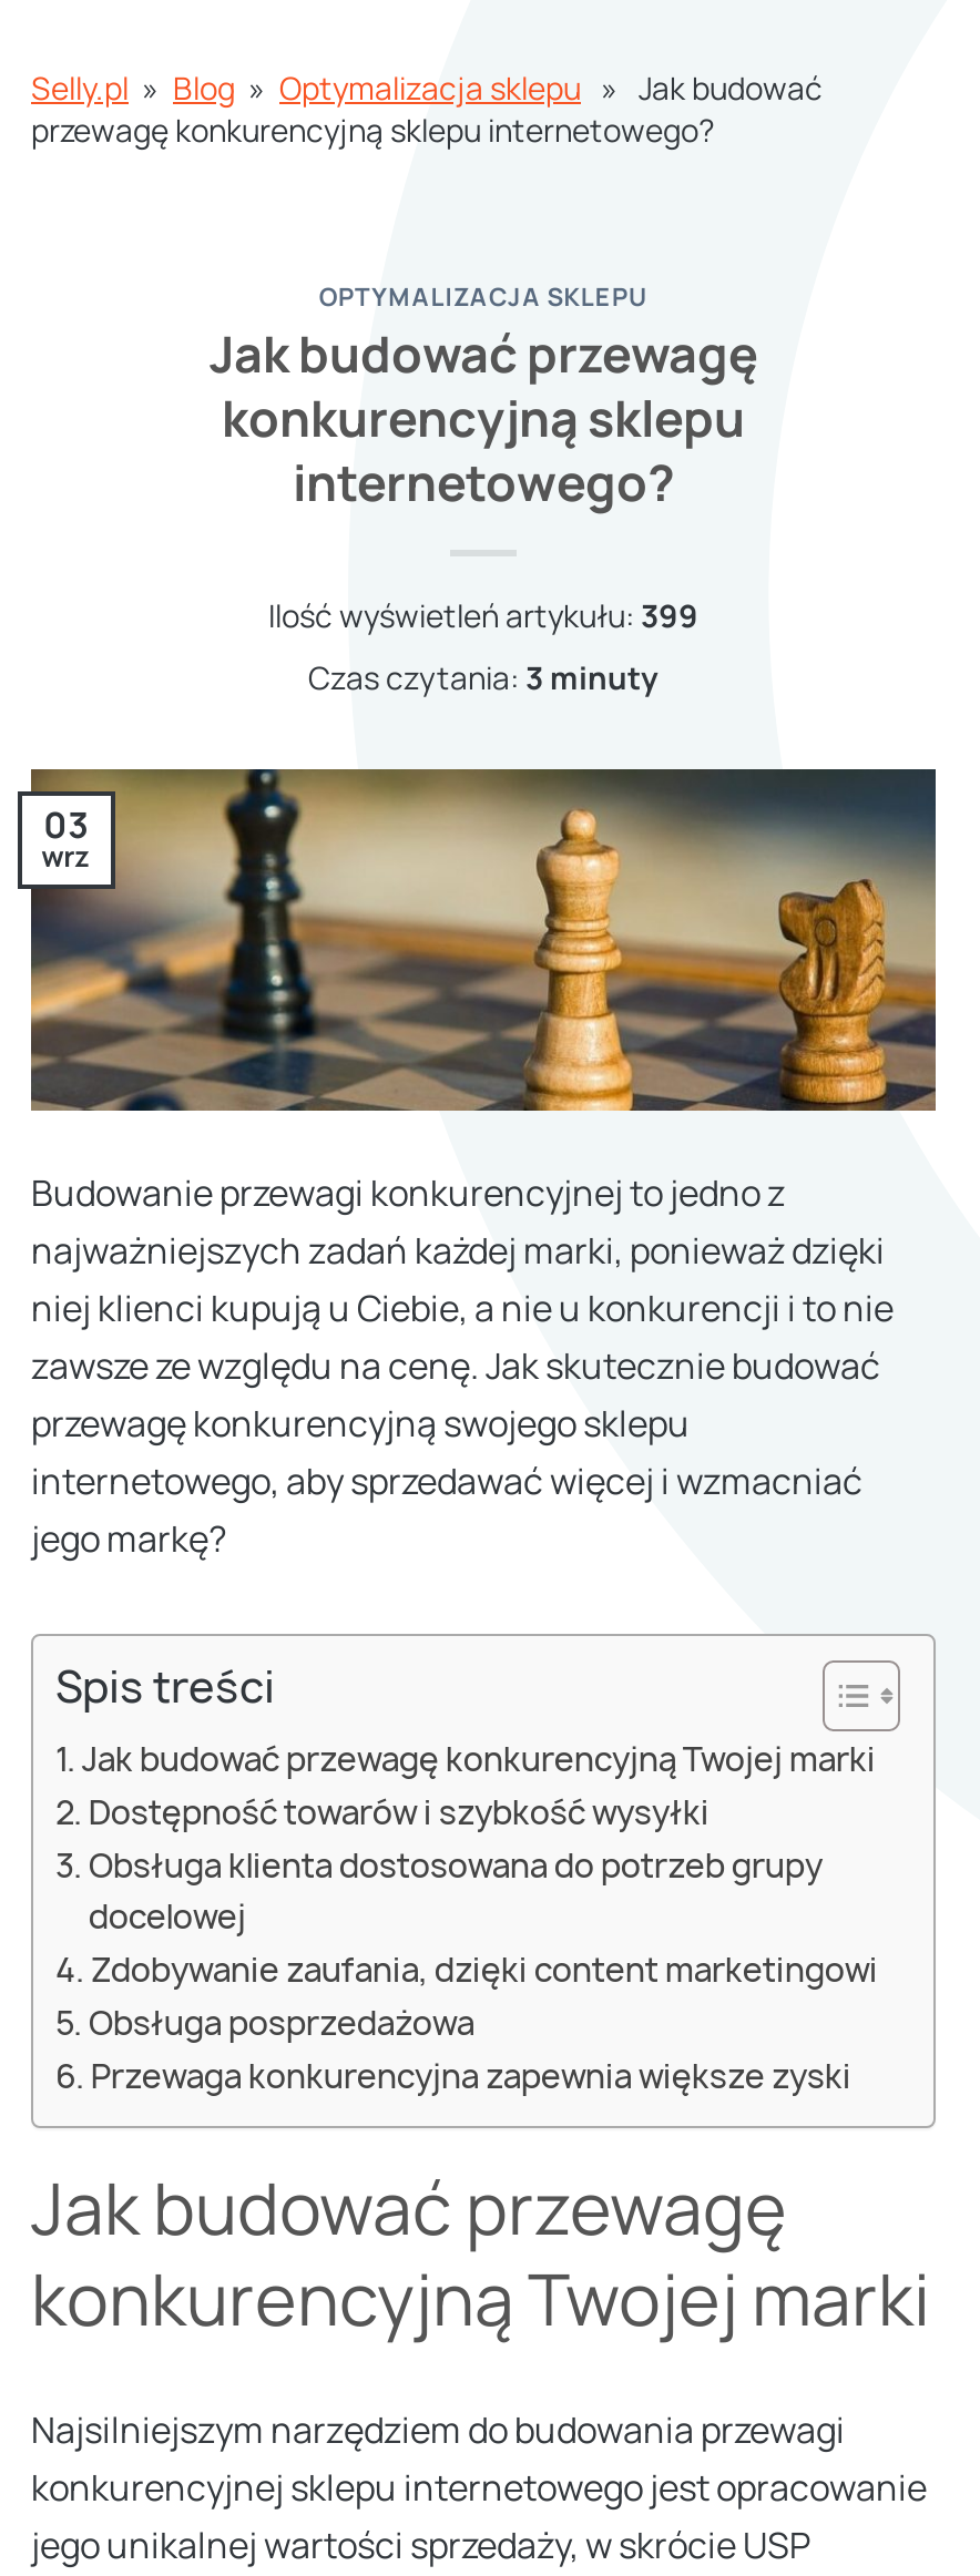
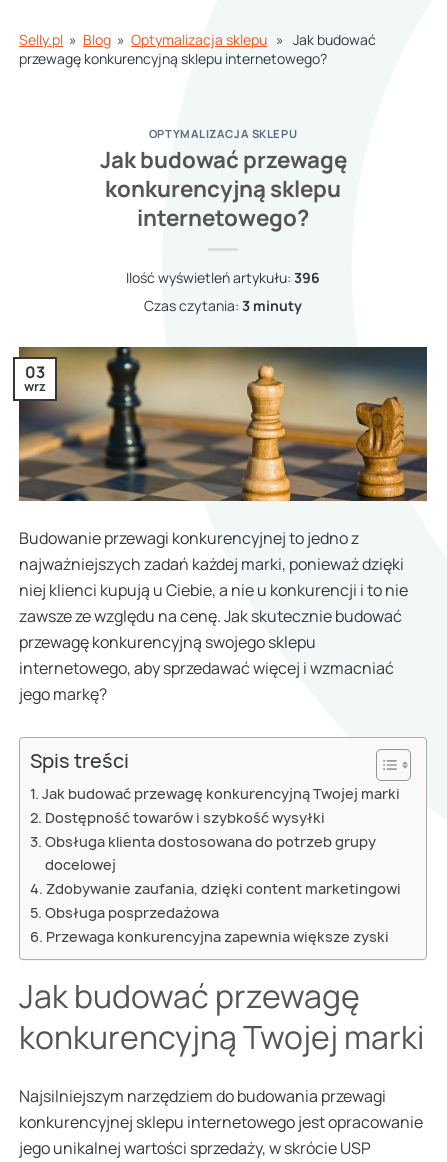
- Ilość wyświetleń artykułu: 399
+ Ilość wyświetleń artykułu: 396
